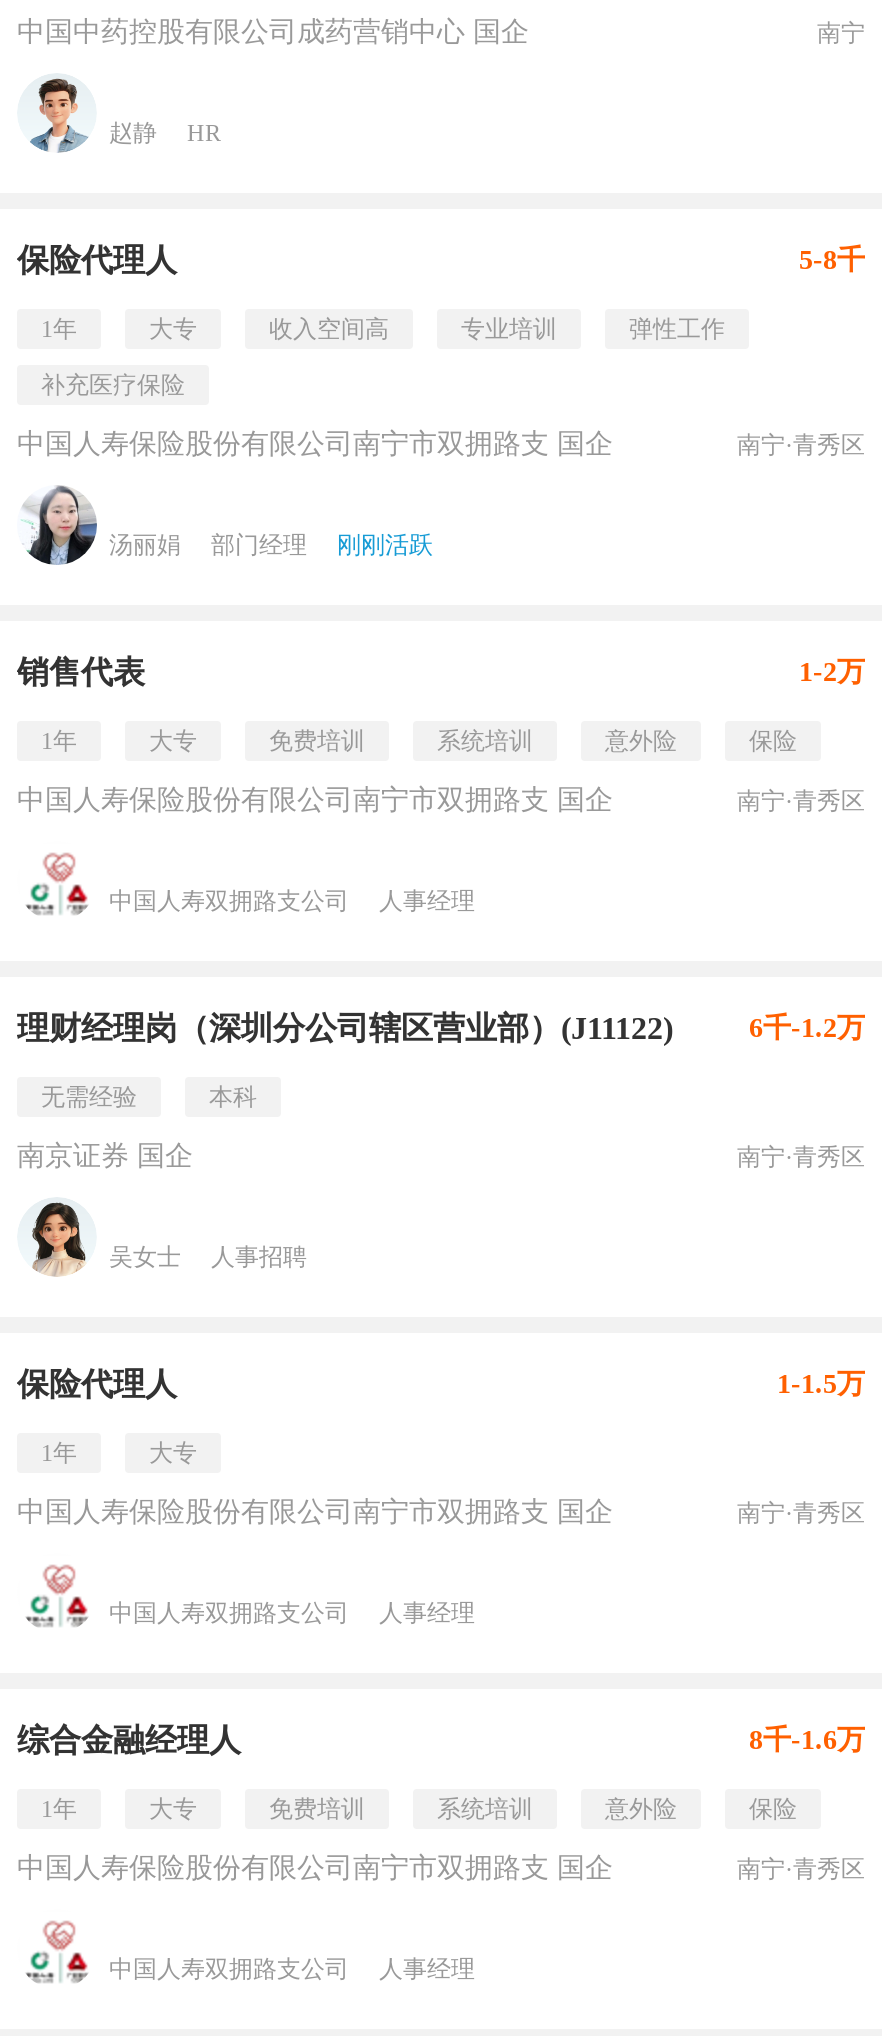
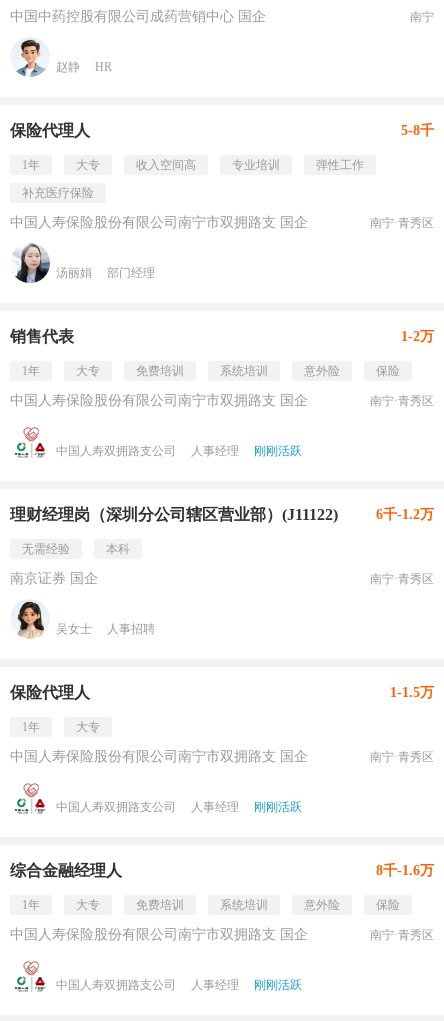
- 刚刚活跃

+ 刚刚活跃

+ 刚刚活跃

+ 刚刚活跃
